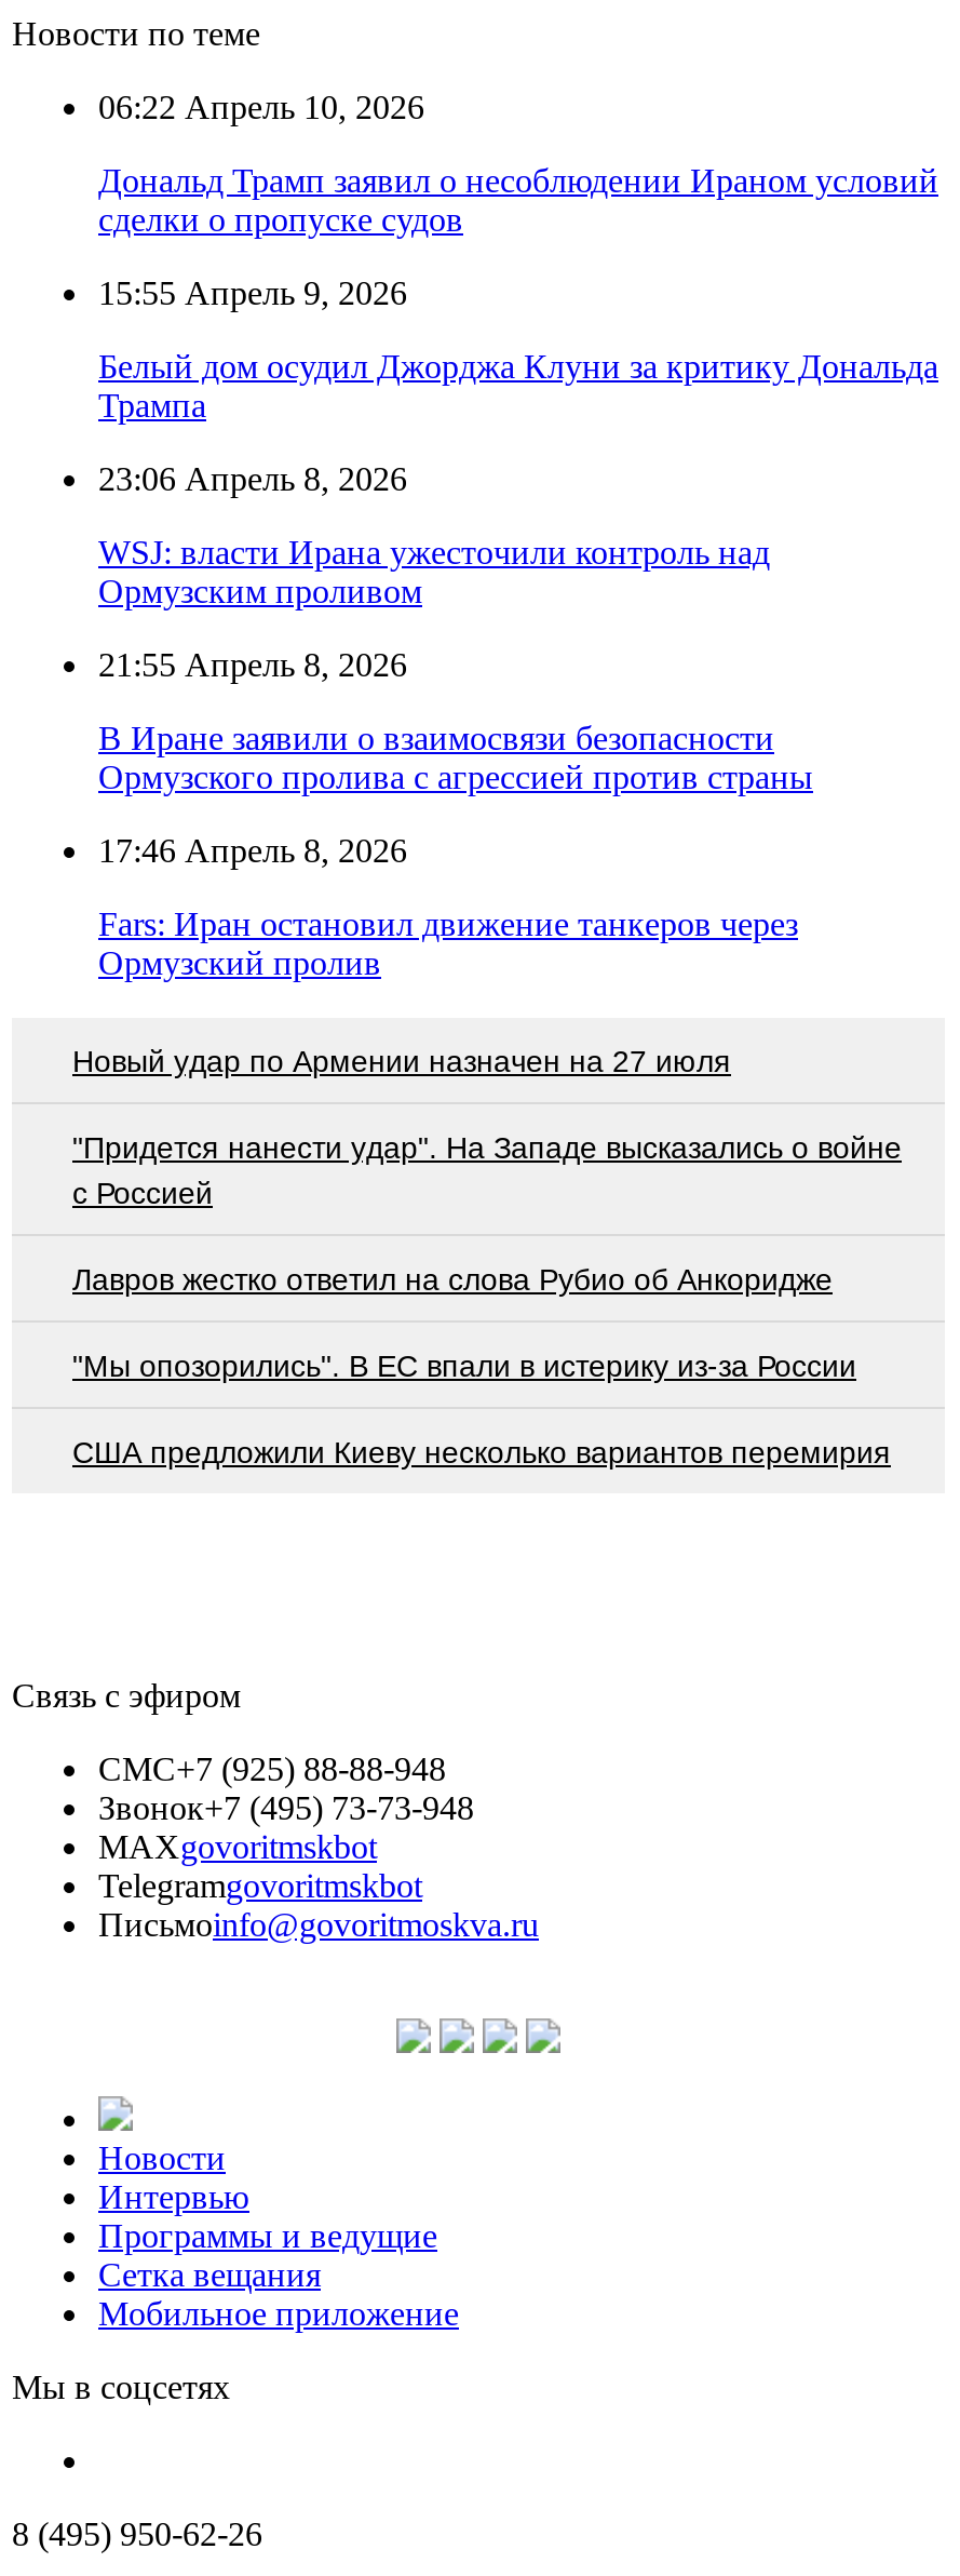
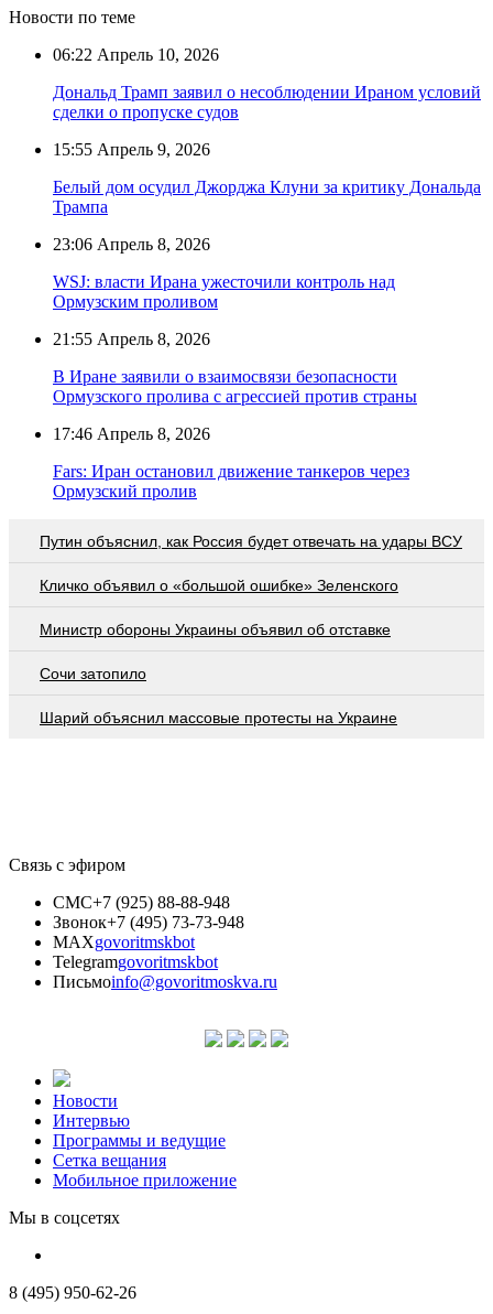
- Новый удар по Армении назначен на 27 июля
+ Путин объяснил, как Россия будет отвечать на удары ВСУ

- "Придется нанести удар". На Западе высказались о войне
- с Россией
+ Кличко объявил о «большой ошибке» Зеленского

- Лавров жестко ответил на слова Рубио об Анкоридже
+ Министр обороны Украины объявил об отставке

- "Мы опозорились". В ЕС впали в истерику из-за России
+ Сочи затопило

- США предложили Киеву несколько вариантов перемирия
+ Шарий объяснил массовые протесты на Украине
